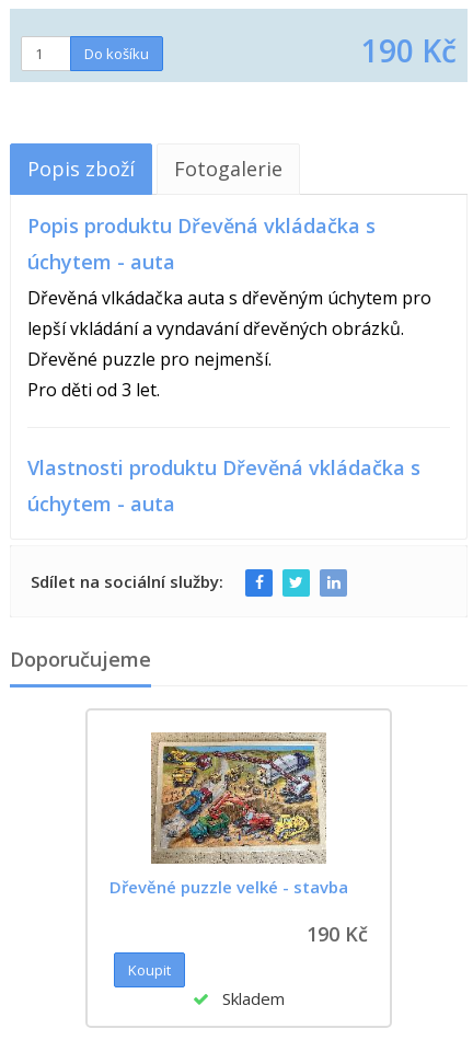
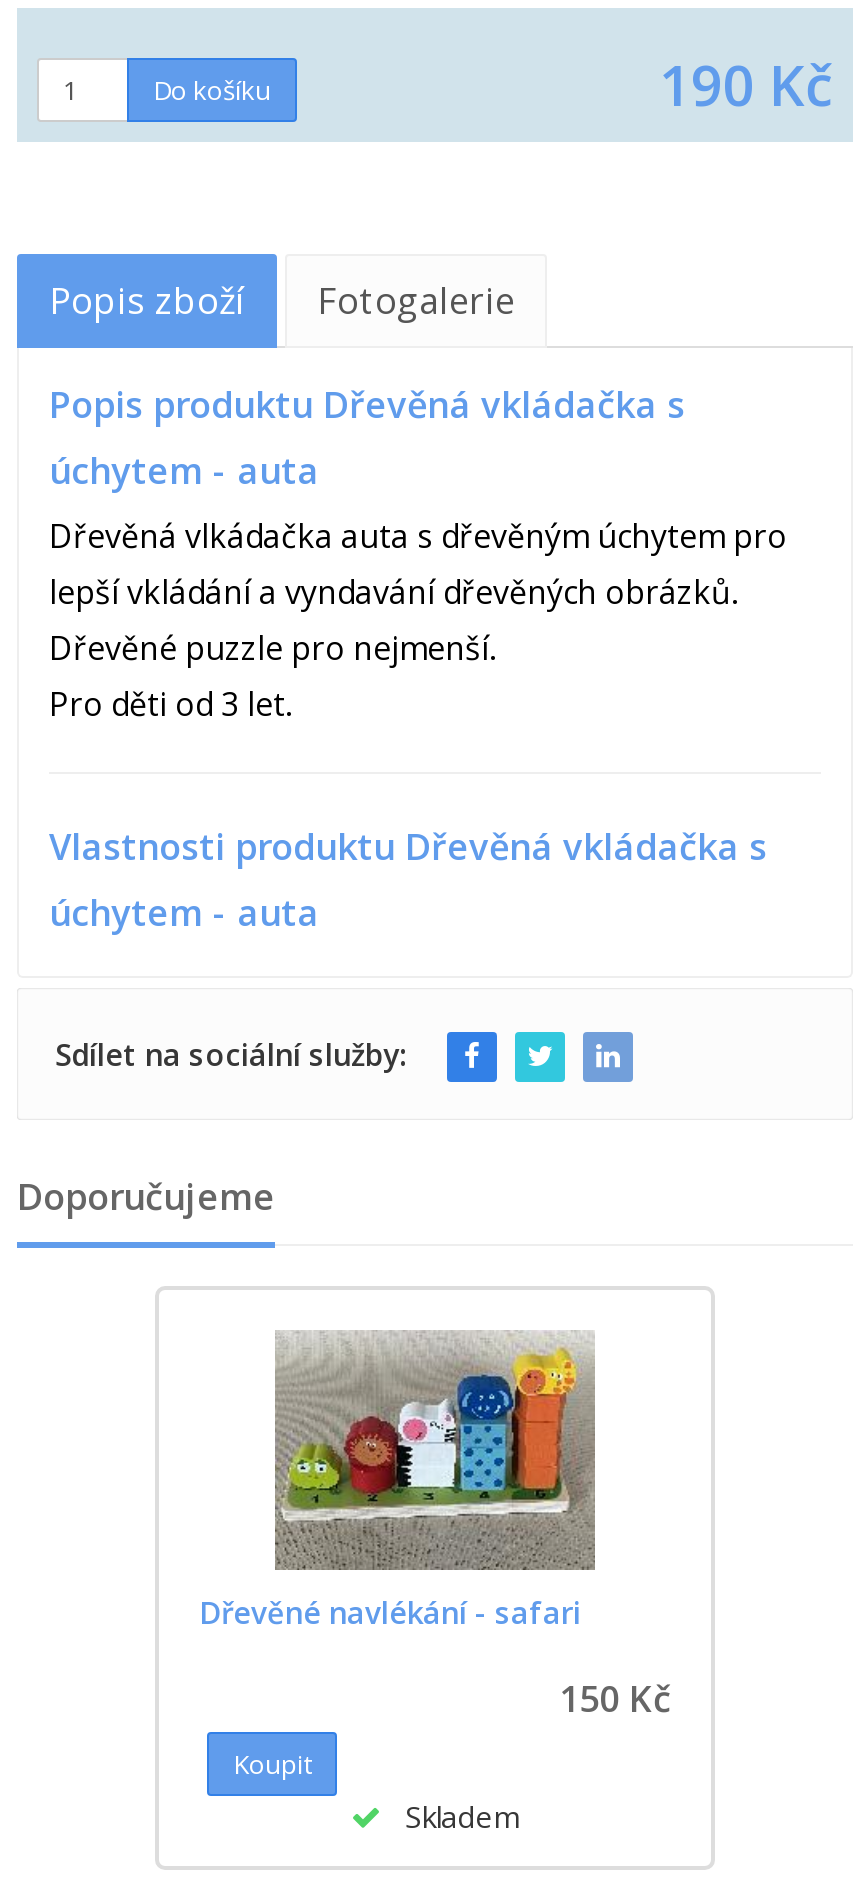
- [image]
- Dřevěné puzzle velké - stavba
+ [image]
+ Dřevěné navlékání - safari

- 190 Kč
+ 150 Kč
